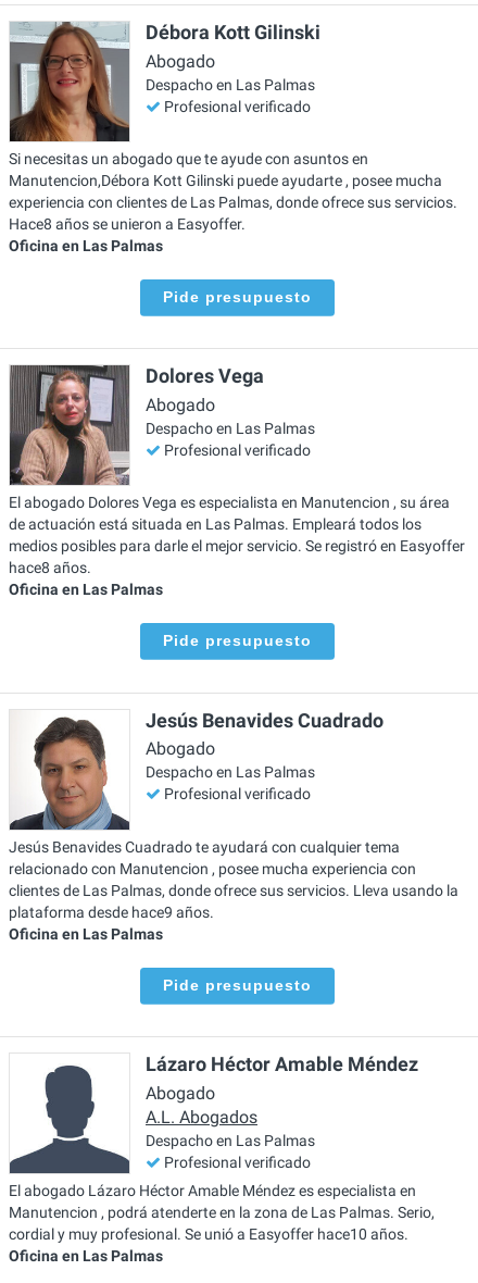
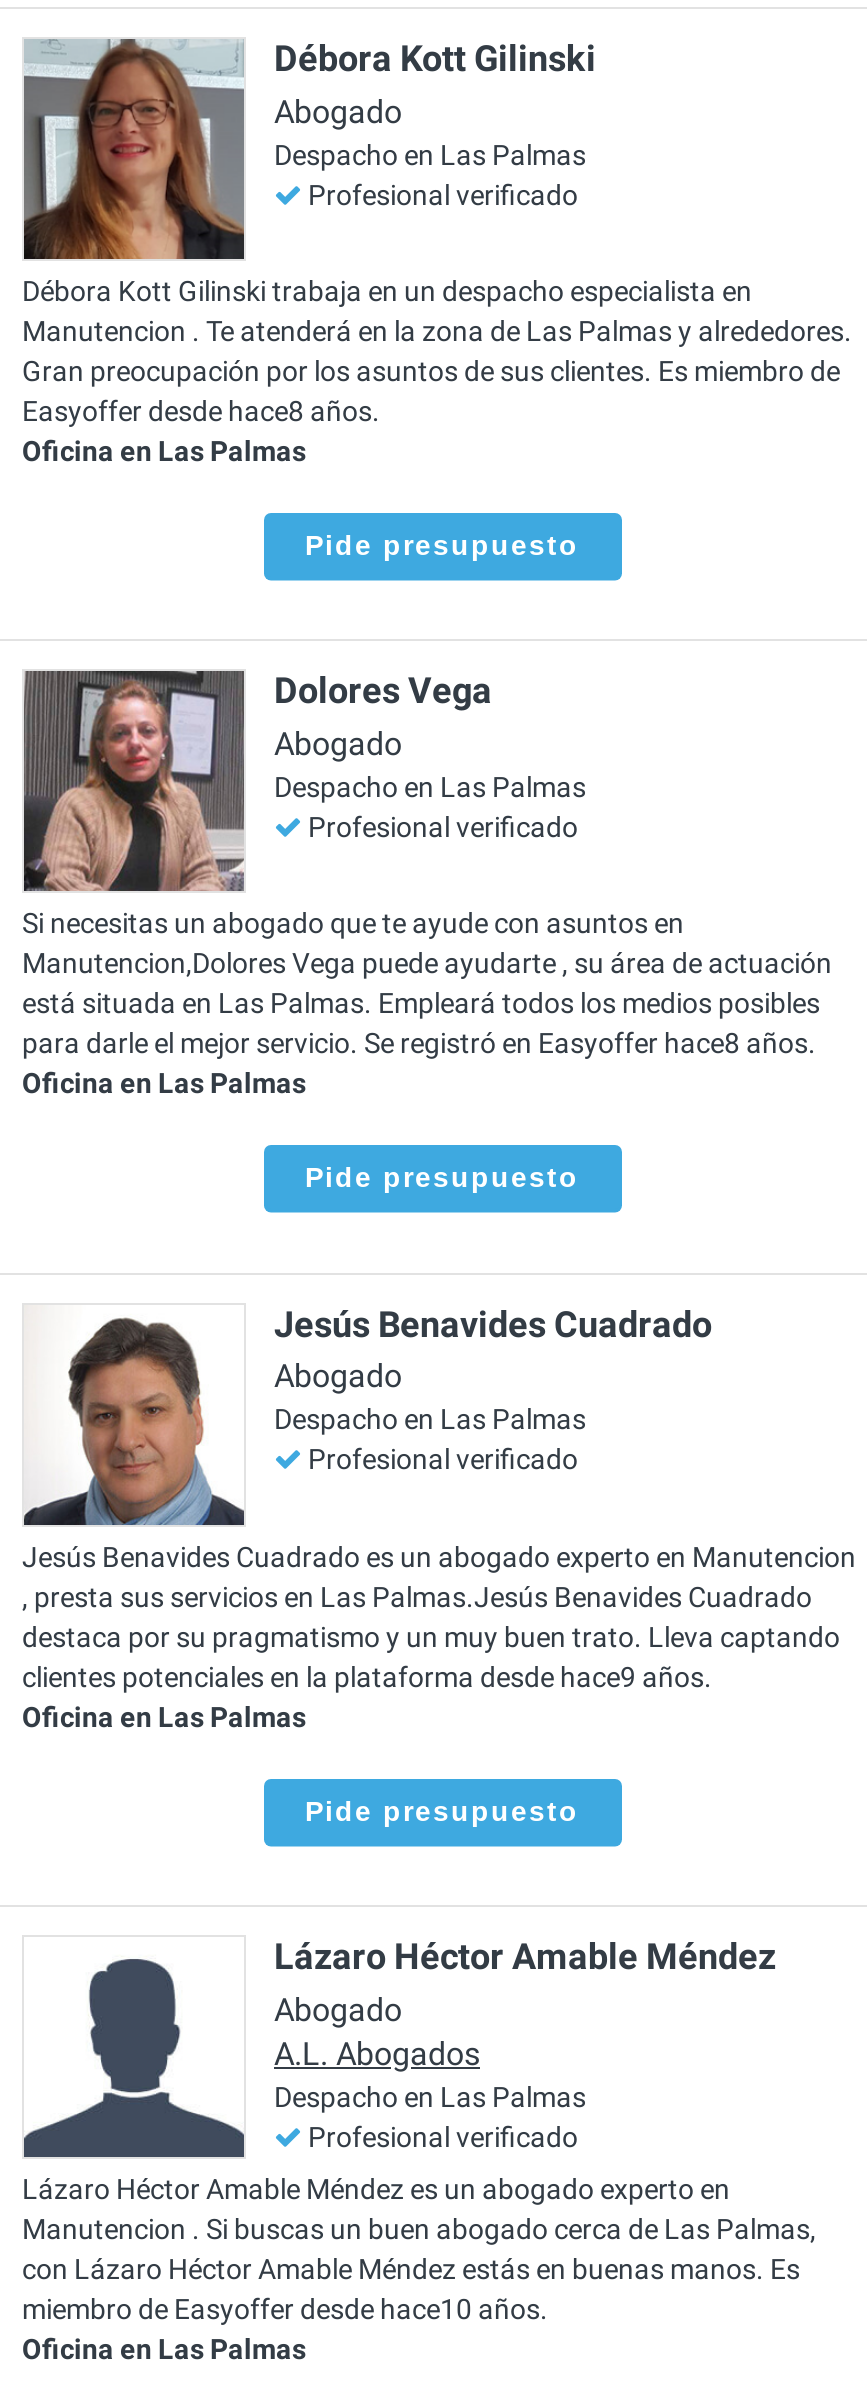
moved down: Si necesitas un abogado que te ayude con asuntos en

- Manutencion,Débora Kott Gilinski puede ayudarte , posee mucha
- experiencia con clientes de Las Palmas, donde ofrece sus servicios.
- Hace8 años se unieron a Easyoffer.
+ Débora Kott Gilinski trabaja en un despacho especialista en
+ Manutencion . Te atenderá en la zona de Las Palmas y alrededores.
+ Gran preocupación por los asuntos de sus clientes. Es miembro de
+ Easyoffer desde hace8 años.

- El abogado Dolores Vega es especialista en Manutencion , su área
- de actuación está situada en Las Palmas. Empleará todos los
- medios posibles para darle el mejor servicio. Se registró en Easyoffer
- hace8 años.
+ Manutencion,Dolores Vega puede ayudarte , su área de actuación
+ está situada en Las Palmas. Empleará todos los medios posibles
+ para darle el mejor servicio. Se registró en Easyoffer hace8 años.

- Jesús Benavides Cuadrado te ayudará con cualquier tema
- relacionado con Manutencion , posee mucha experiencia con
- clientes de Las Palmas, donde ofrece sus servicios. Lleva usando la
- plataforma desde hace9 años.
+ Jesús Benavides Cuadrado es un abogado experto en Manutencion
+ , presta sus servicios en Las Palmas.Jesús Benavides Cuadrado
+ destaca por su pragmatismo y un muy buen trato. Lleva captando
+ clientes potenciales en la plataforma desde hace9 años.

- El abogado Lázaro Héctor Amable Méndez es especialista en
- Manutencion , podrá atenderte en la zona de Las Palmas. Serio,
- cordial y muy profesional. Se unió a Easyoffer hace10 años.
+ Lázaro Héctor Amable Méndez es un abogado experto en
+ Manutencion . Si buscas un buen abogado cerca de Las Palmas,
+ con Lázaro Héctor Amable Méndez estás en buenas manos. Es
+ miembro de Easyoffer desde hace10 años.
